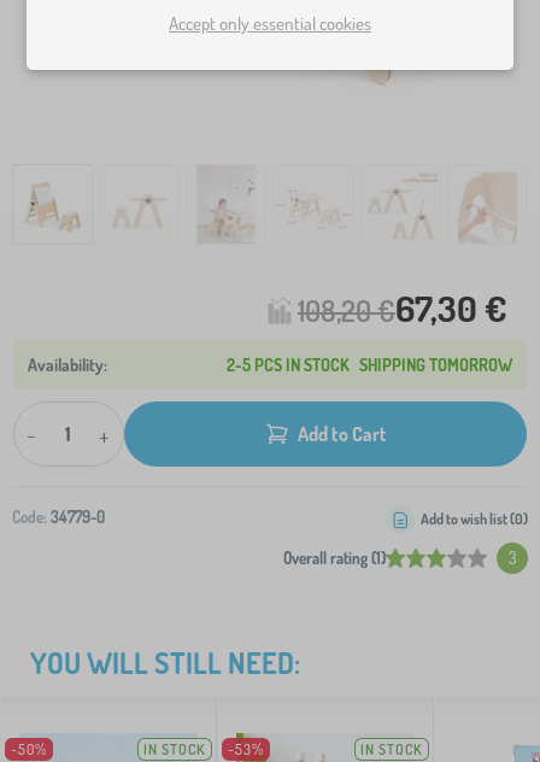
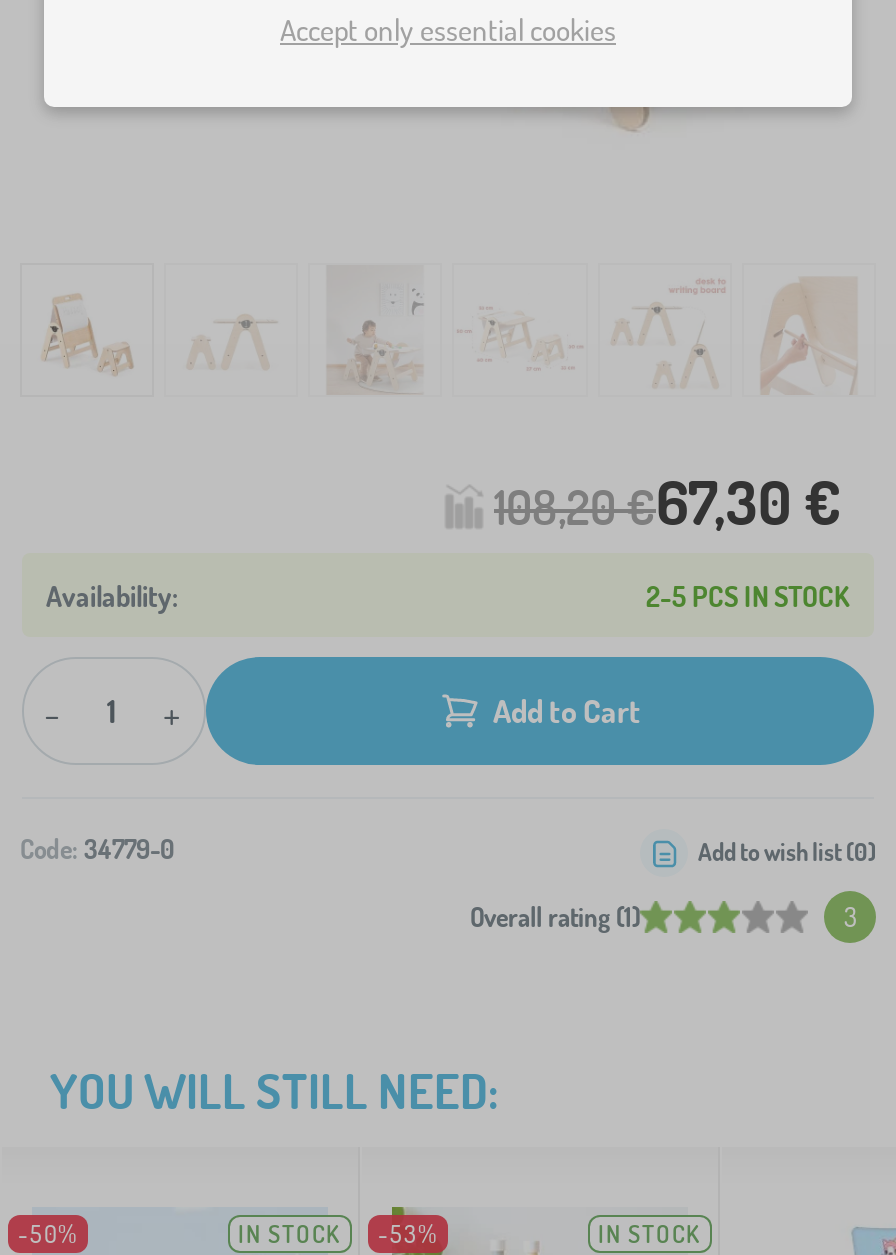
- 2-5 PCS IN STOCK SHIPPING TOMORROW
+ 2-5 PCS IN STOCK
